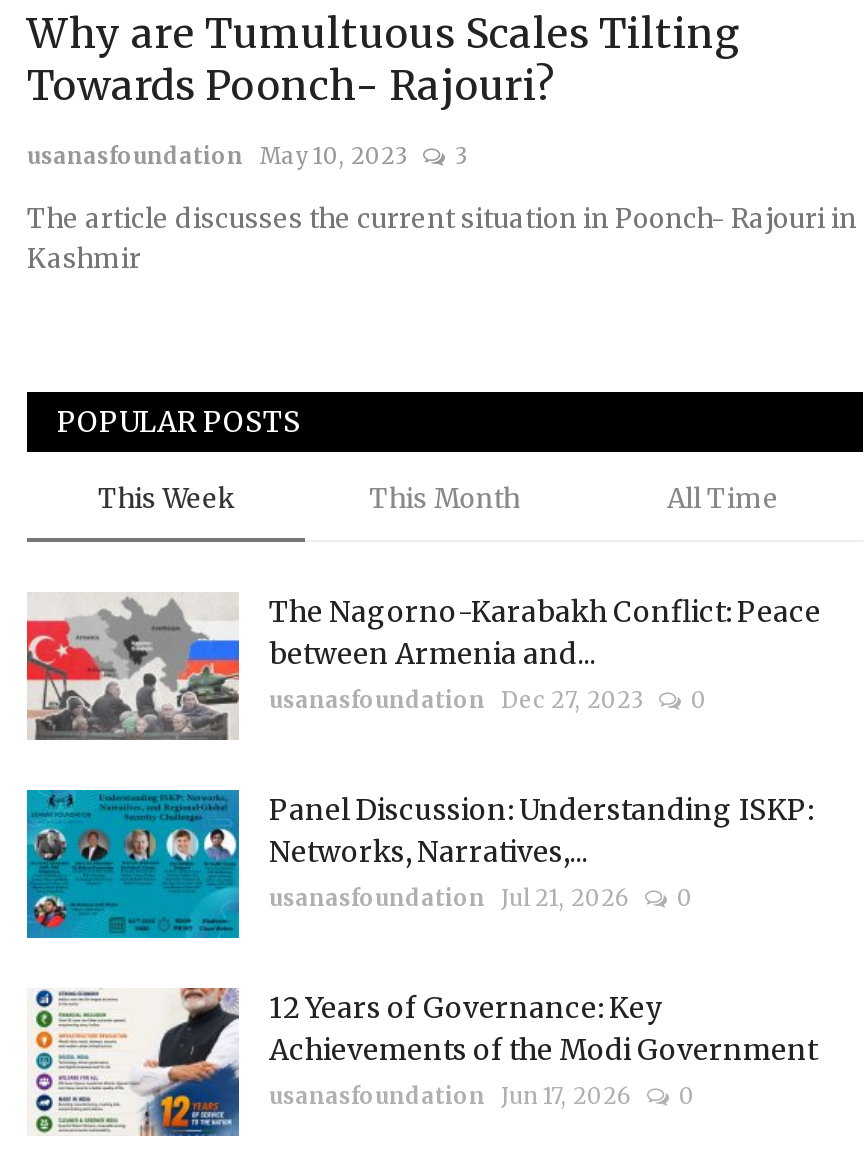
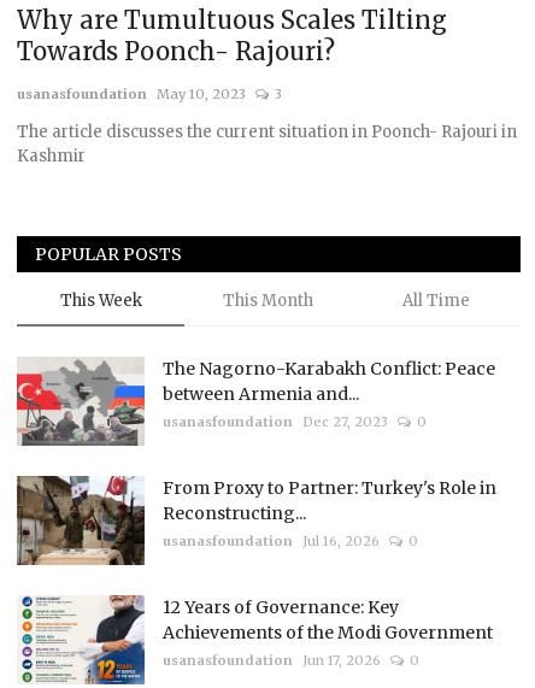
- [image]
- Panel Discussion: Understanding ISKP:
- Networks, Narratives,...
- usanasfoundation Jul 21, 2026
+ [image]
+ From Proxy to Partner: Turkey's Role in
+ Reconstructing...
+ usanasfoundation Jul 16, 2026
